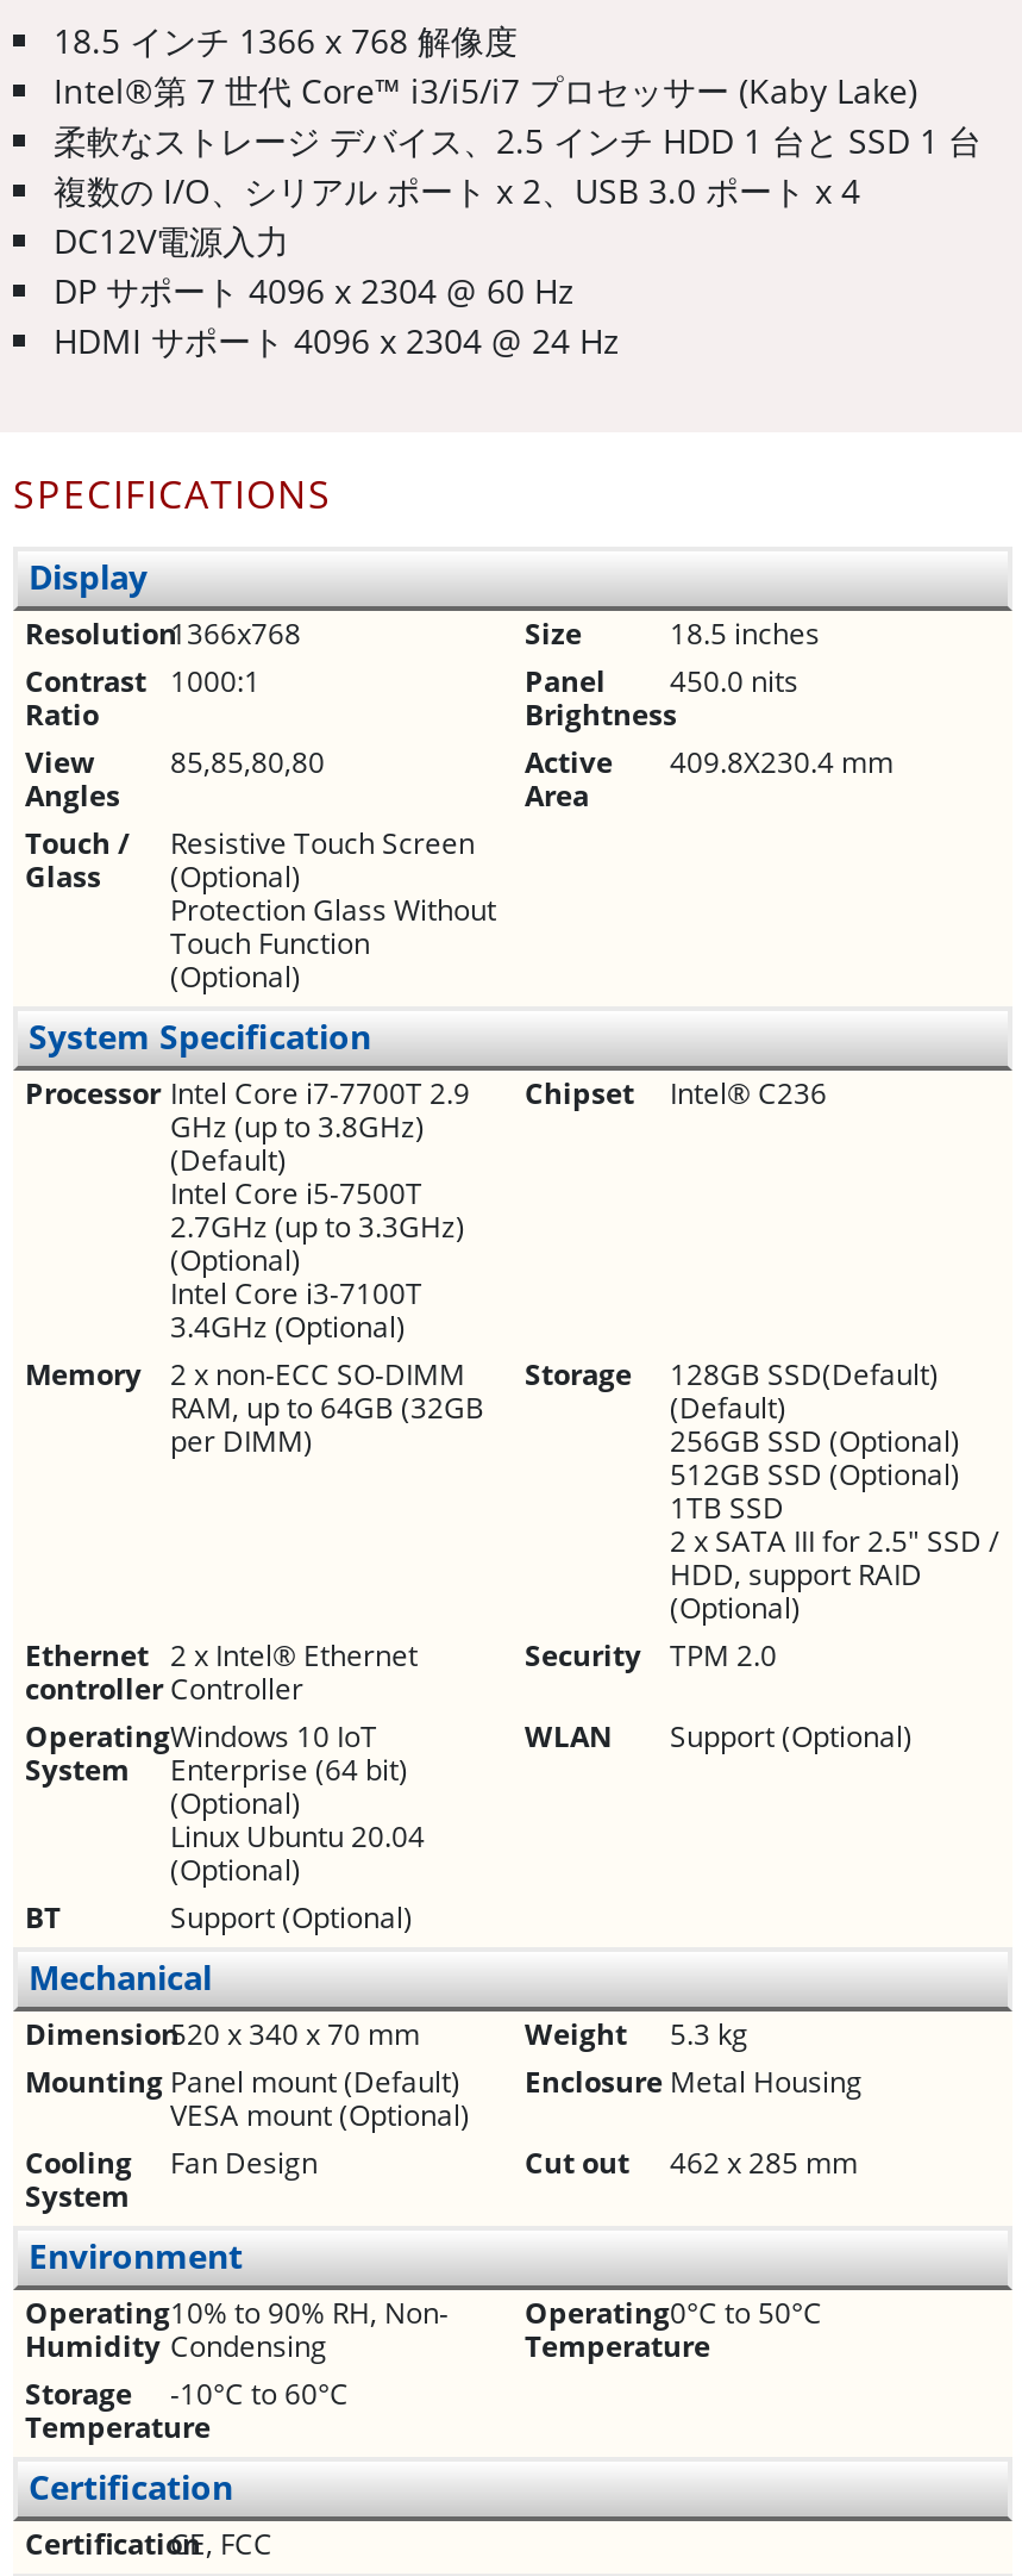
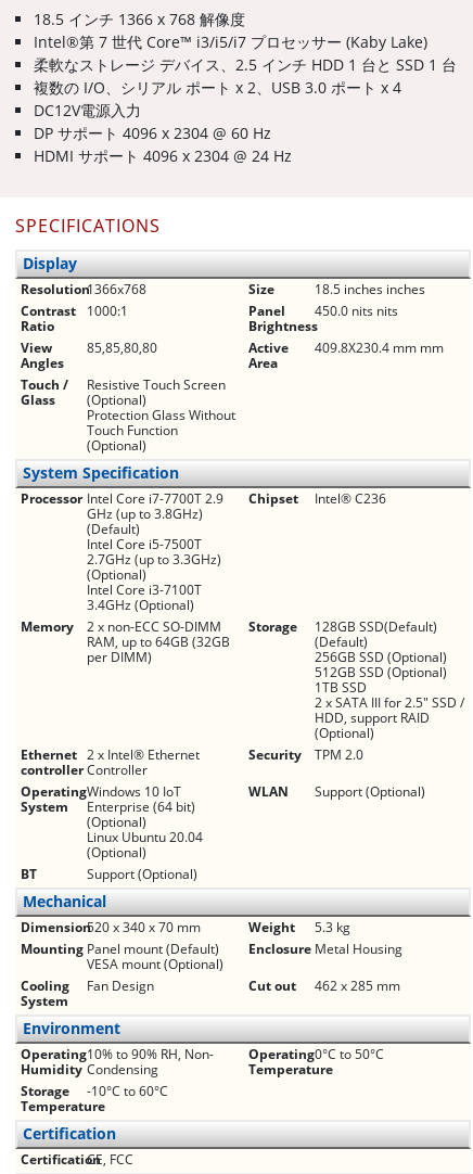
- 18.5 inches
+ 18.5 inches inches

- Panel 450.0 nits
+ Panel 450.0 nits nits

- Active 409.8X230.4 mm
+ Active 409.8X230.4 mm mm
